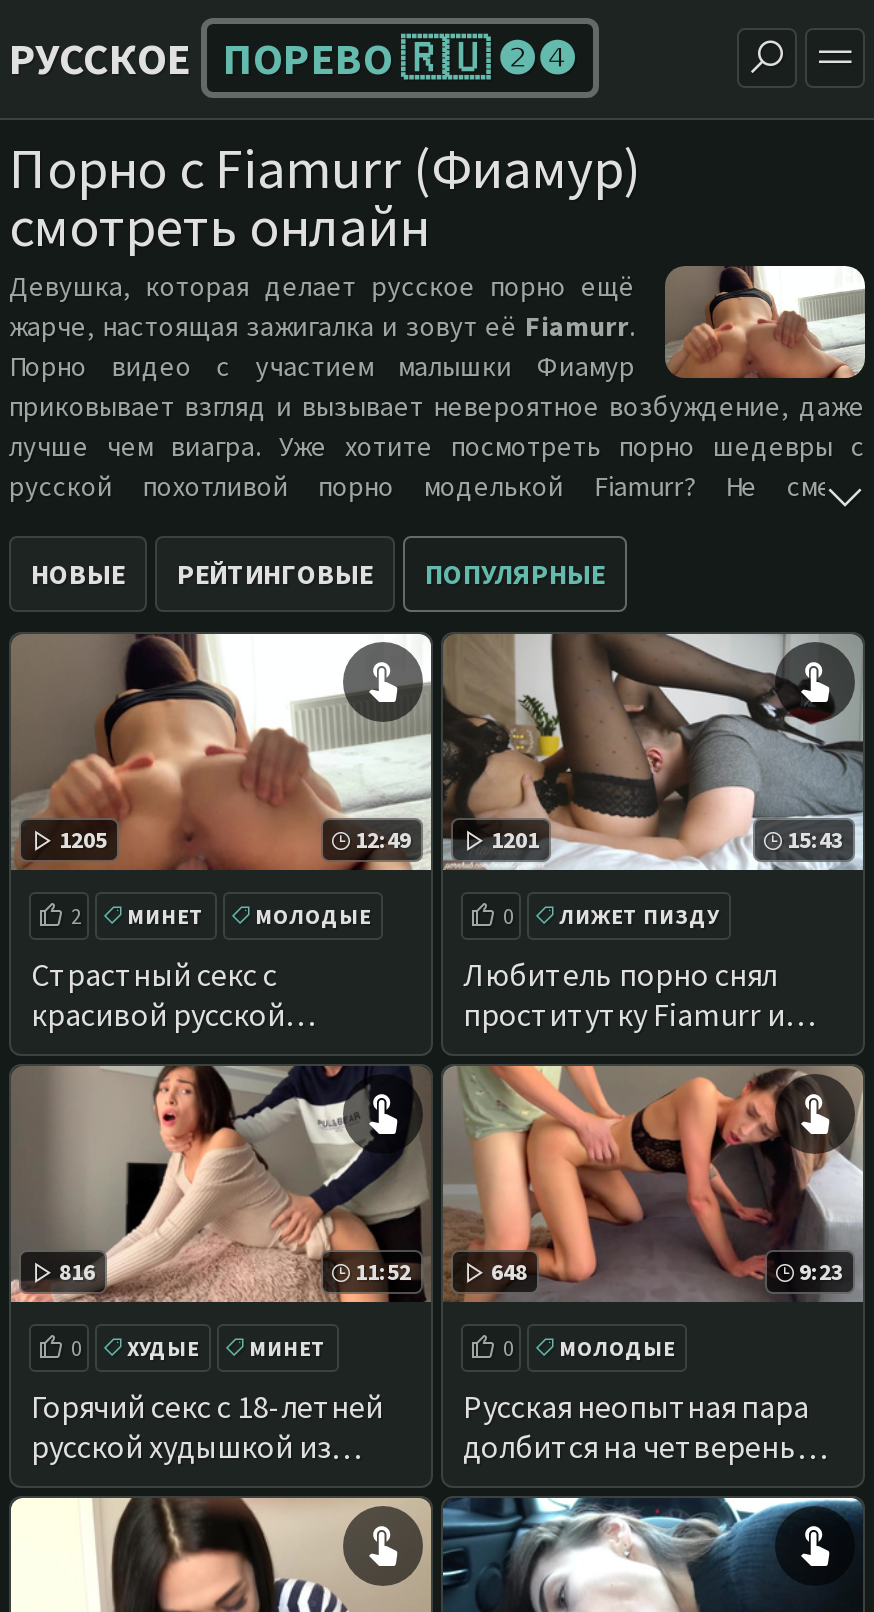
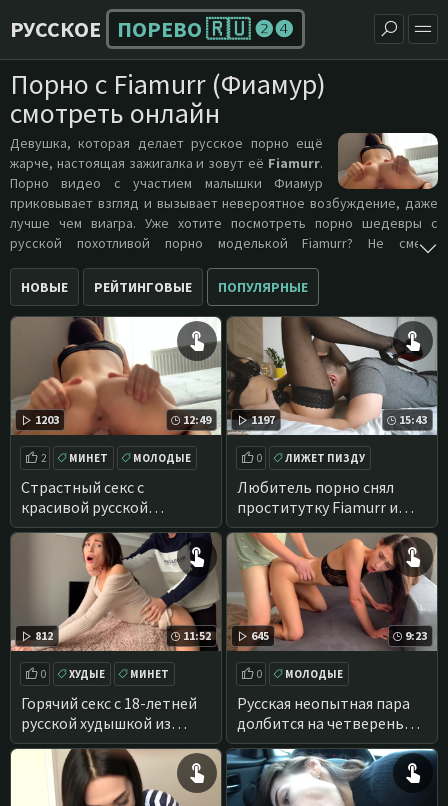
- 1205
+ 1203

- 1201
+ 1197

- 816
+ 812

- 648
+ 645
